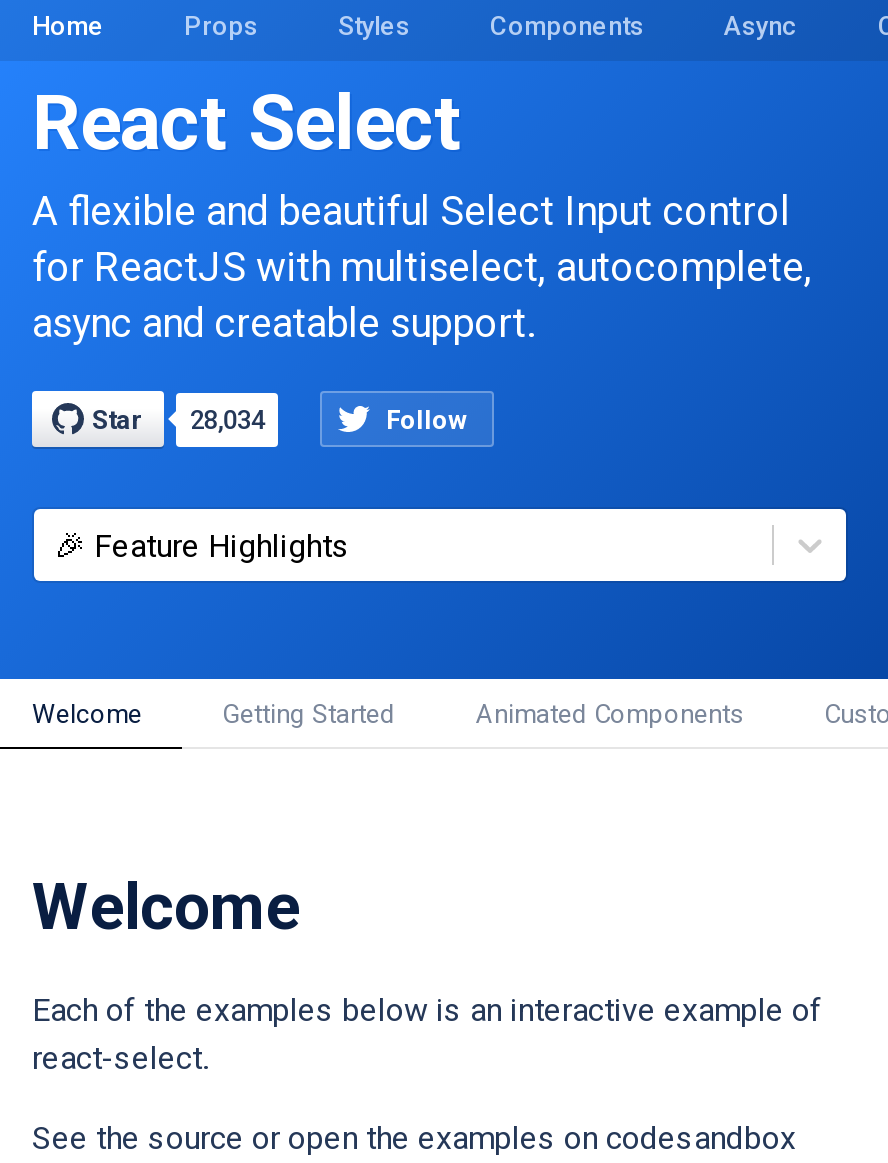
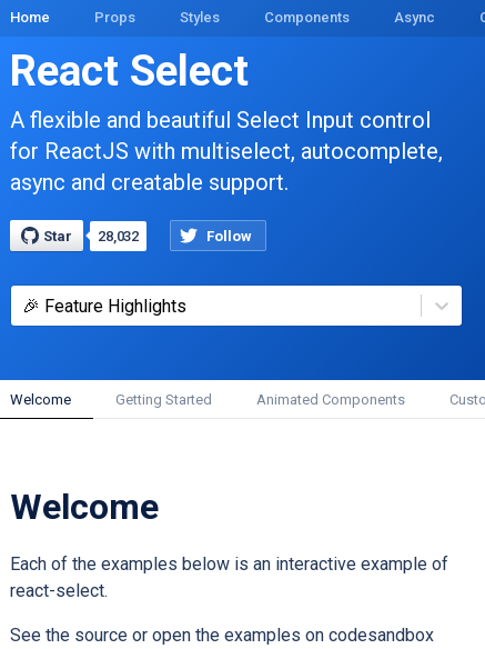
- Star 28,034
+ Star 28,032
